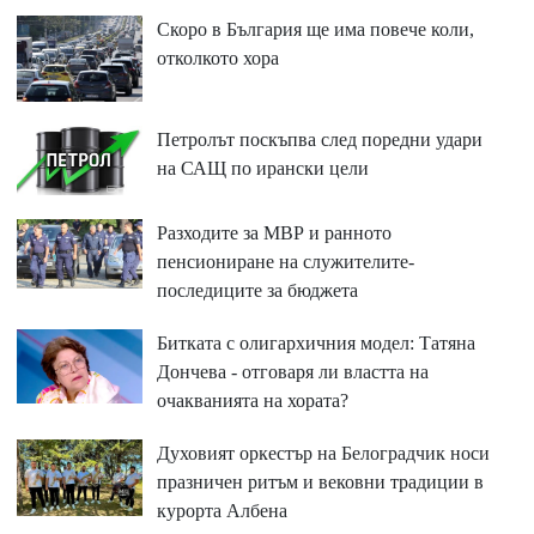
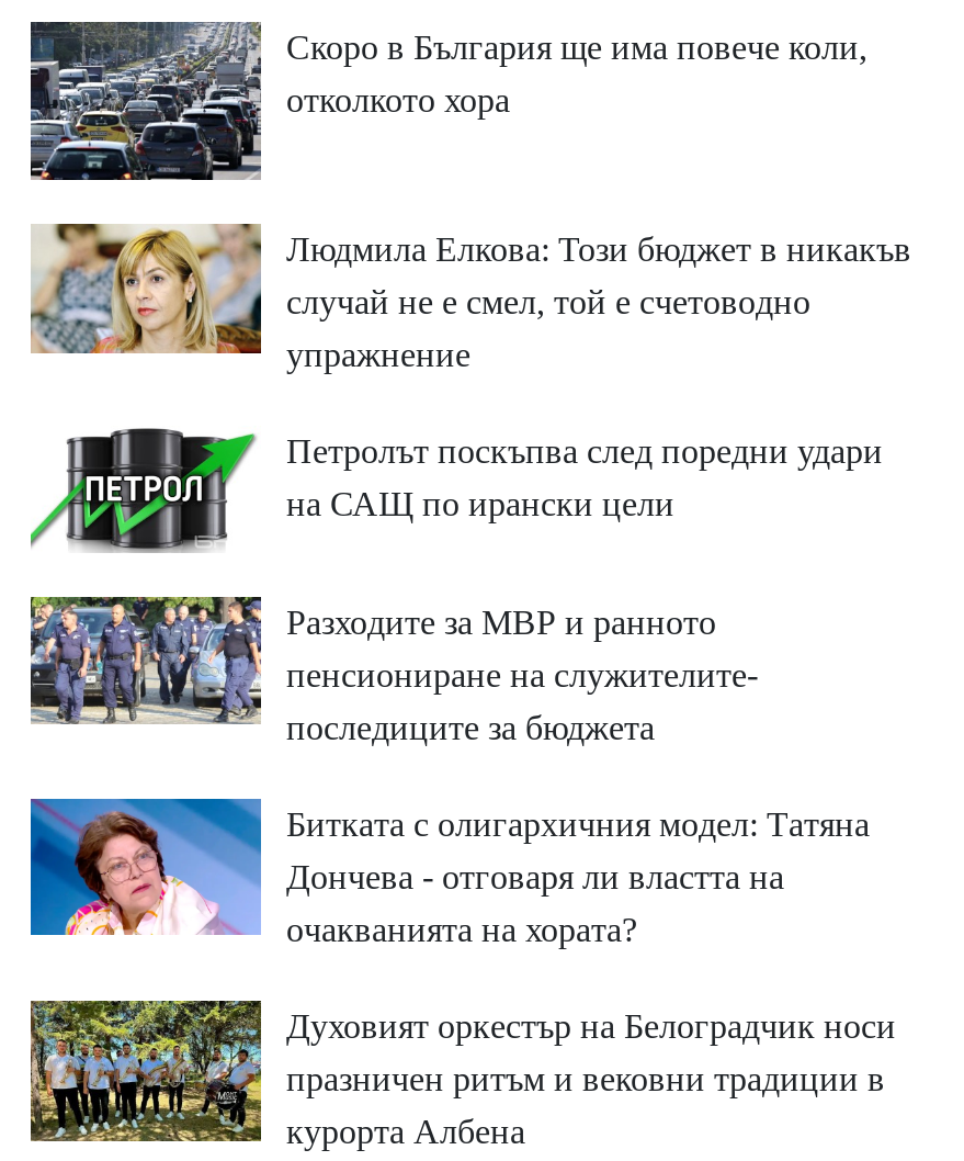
+ [image]
+ Людмила Елкова: Този бюджет в никакъв
+ случай не е смел, той е счетоводно
+ упражнение
